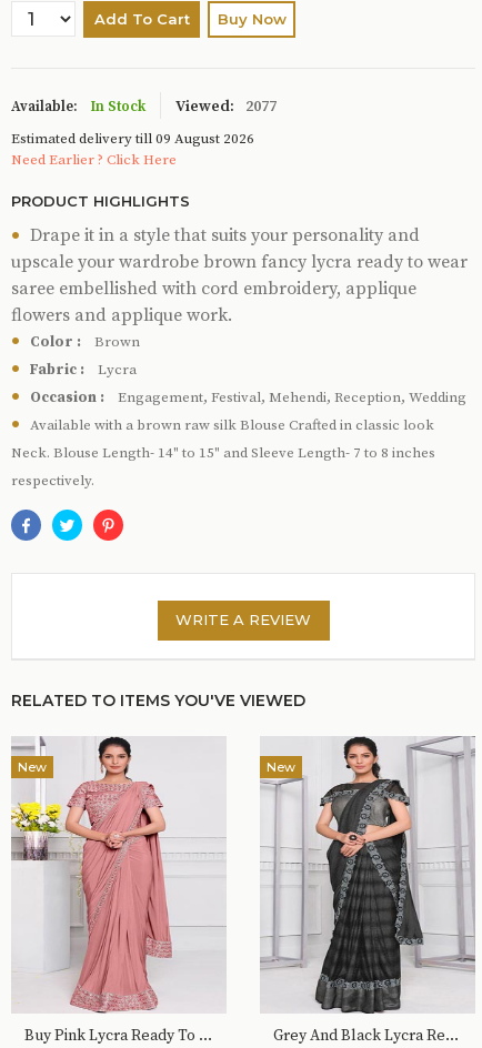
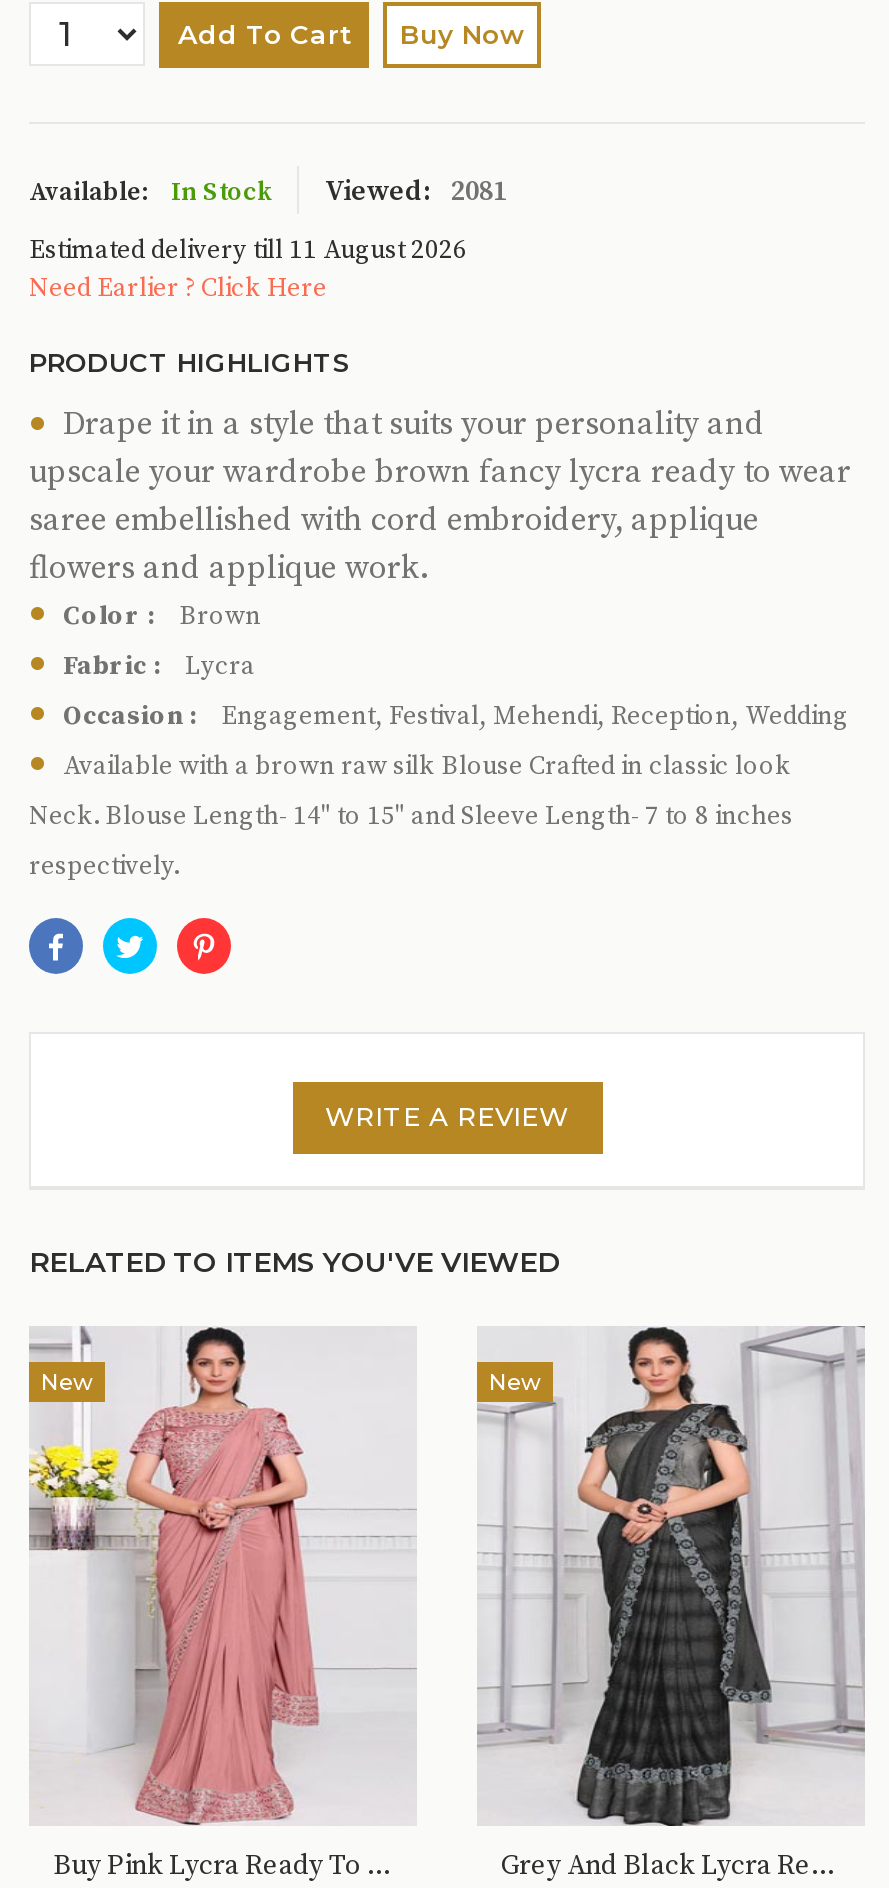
- Available: In Stock Viewed: 2077
+ Available: In Stock Viewed: 2081

- Estimated delivery till 09 August 2026
+ Estimated delivery till 11 August 2026
